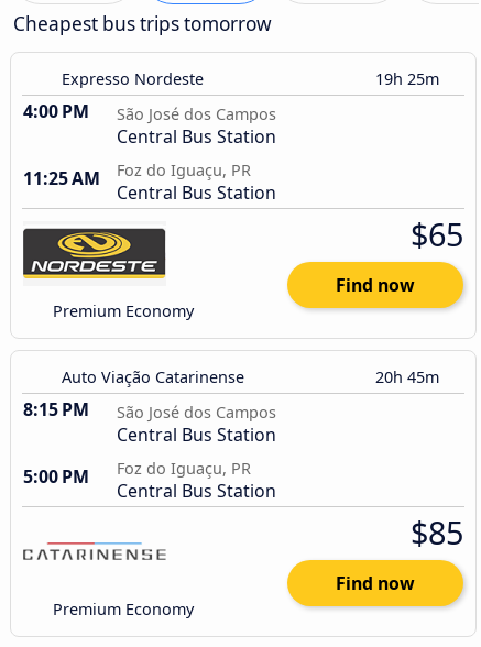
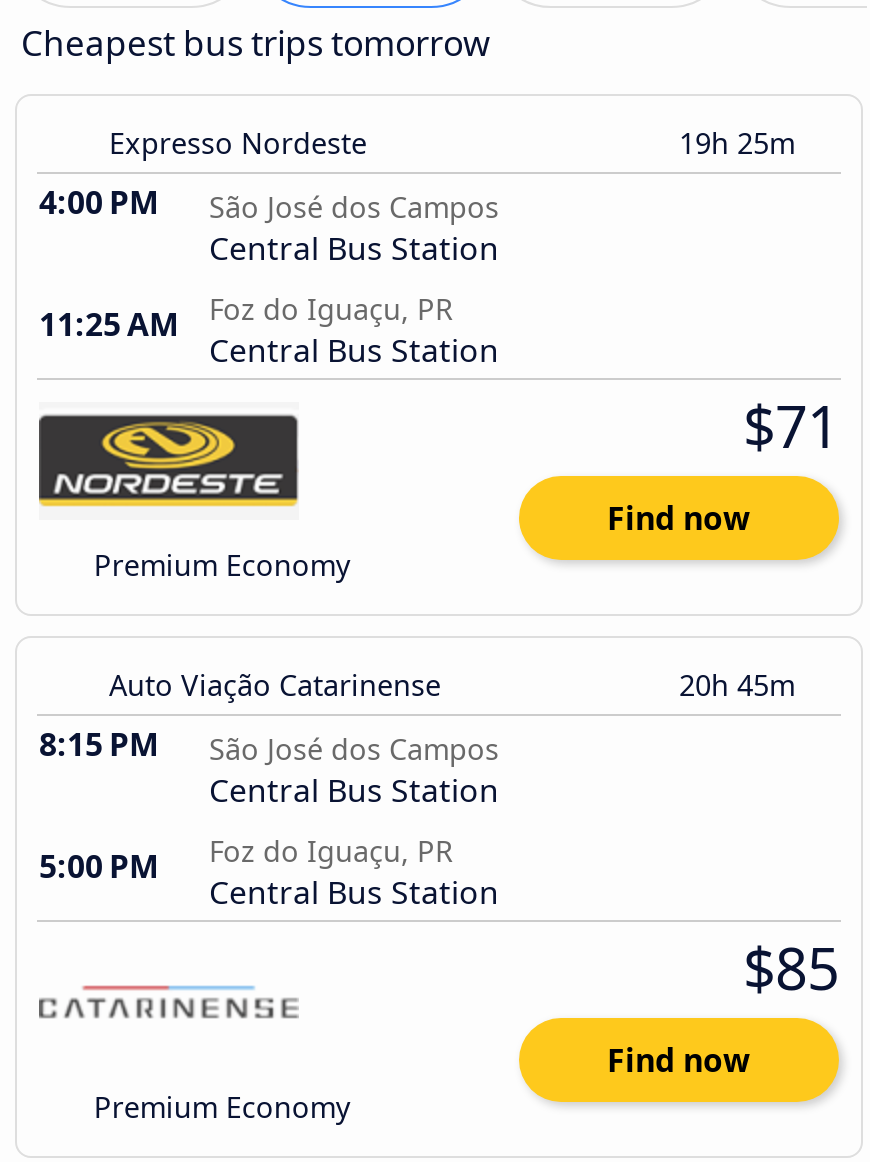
- $65
+ $71
